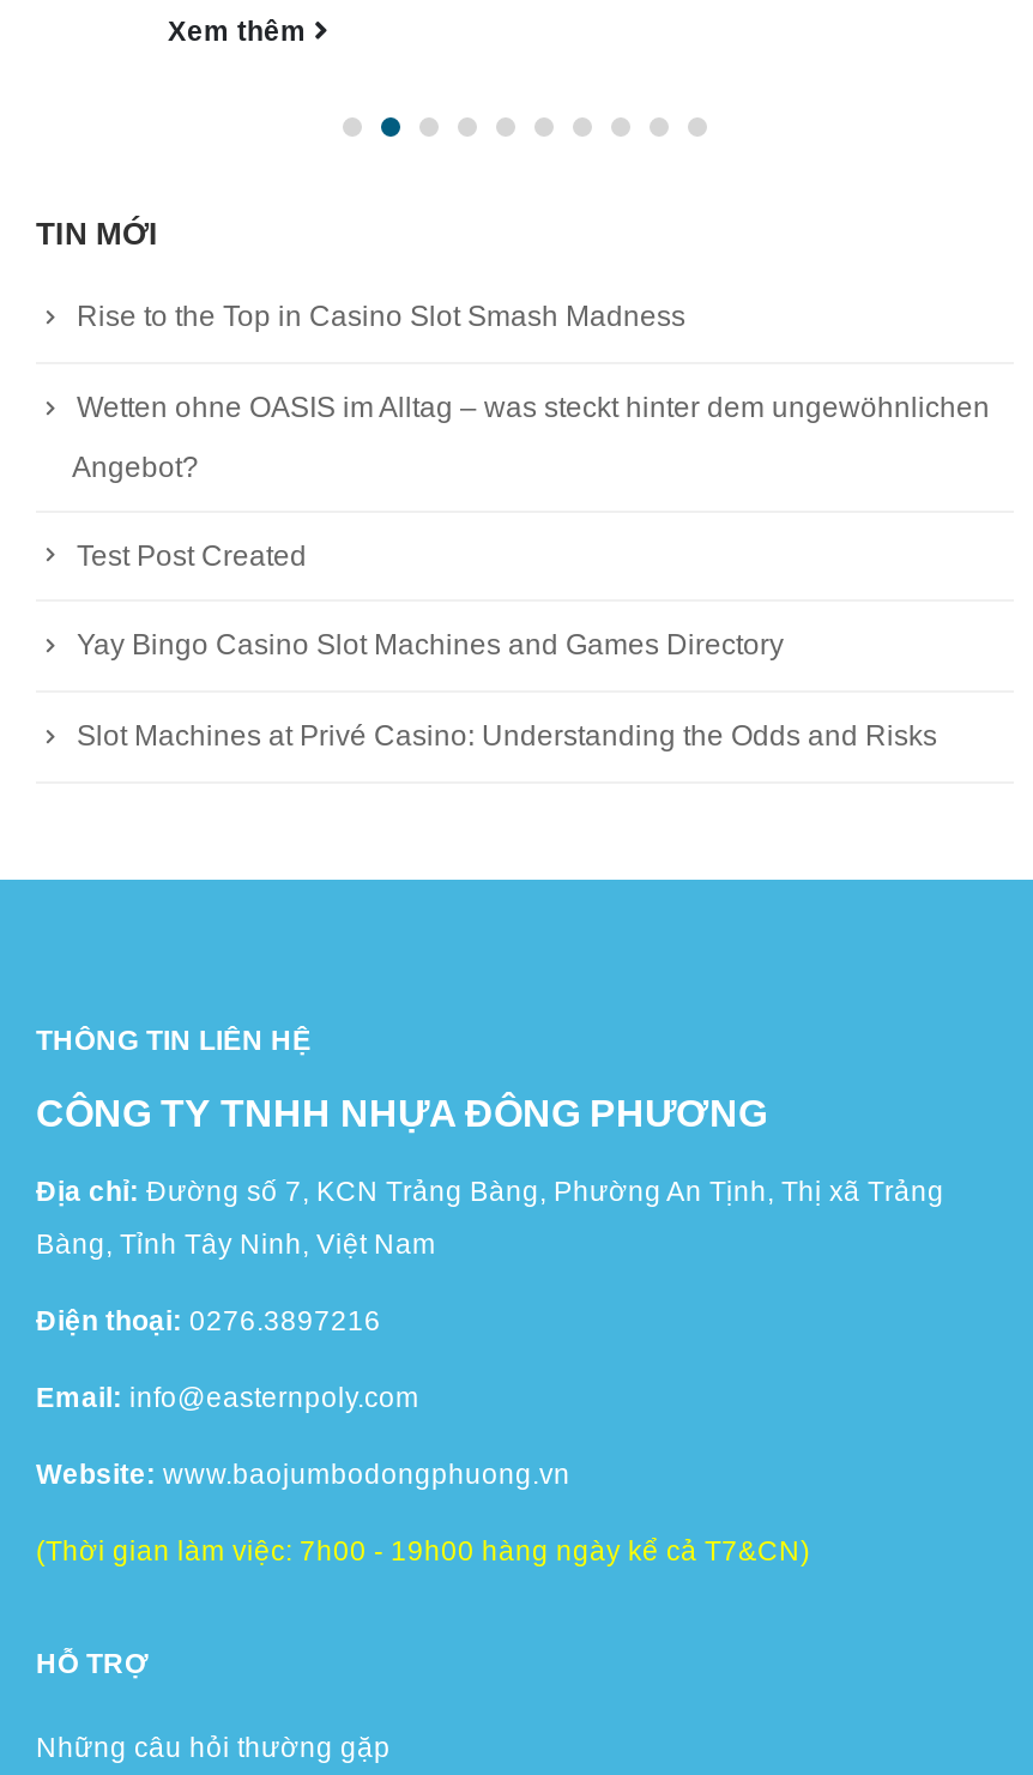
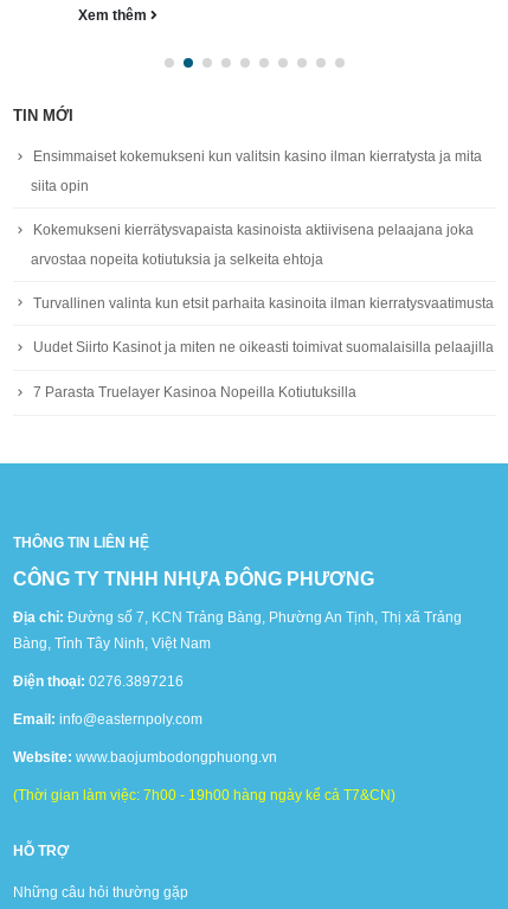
- Rise to the Top in Casino Slot Smash Madness
- Wetten ohne OASIS im Alltag – was steckt hinter dem ungewöhnlichen
- Angebot?
- Test Post Created
- Yay Bingo Casino Slot Machines and Games Directory
- Slot Machines at Privé Casino: Understanding the Odds and Risks
+ Ensimmaiset kokemukseni kun valitsin kasino ilman kierratysta ja mita
+ siita opin
+ Kokemukseni kierrätysvapaista kasinoista aktiivisena pelaajana joka
+ arvostaa nopeita kotiutuksia ja selkeita ehtoja
+ Turvallinen valinta kun etsit parhaita kasinoita ilman kierratysvaatimusta
+ Uudet Siirto Kasinot ja miten ne oikeasti toimivat suomalaisilla pelaajilla
+ 7 Parasta Truelayer Kasinoa Nopeilla Kotiutuksilla
